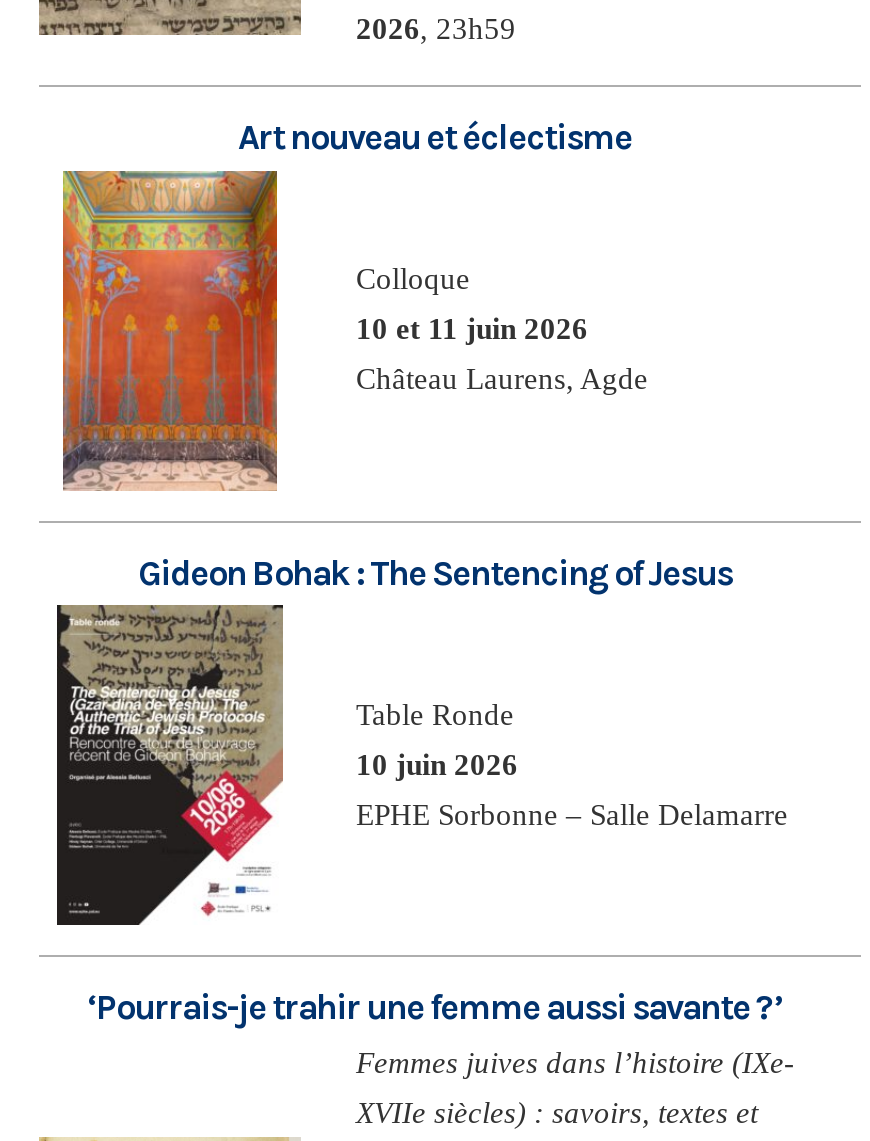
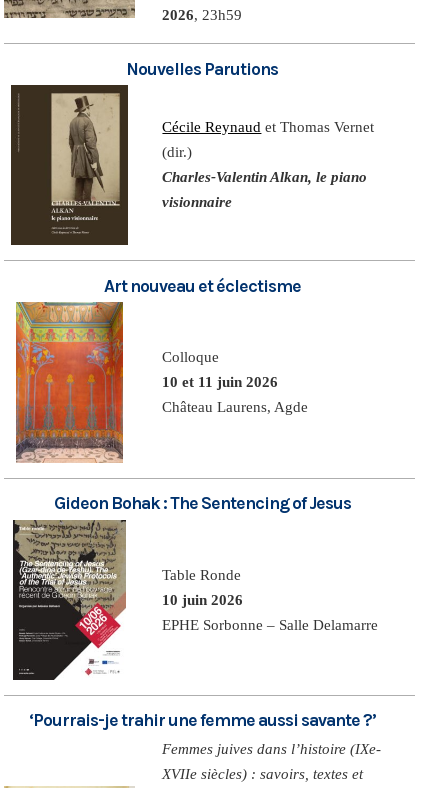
+ [image]
+ Nouvelles Parutions
+ Cécile Reynaud et Thomas Vernet
+ (dir.)
+ Charles-Valentin Alkan, le piano
+ visionnaire
